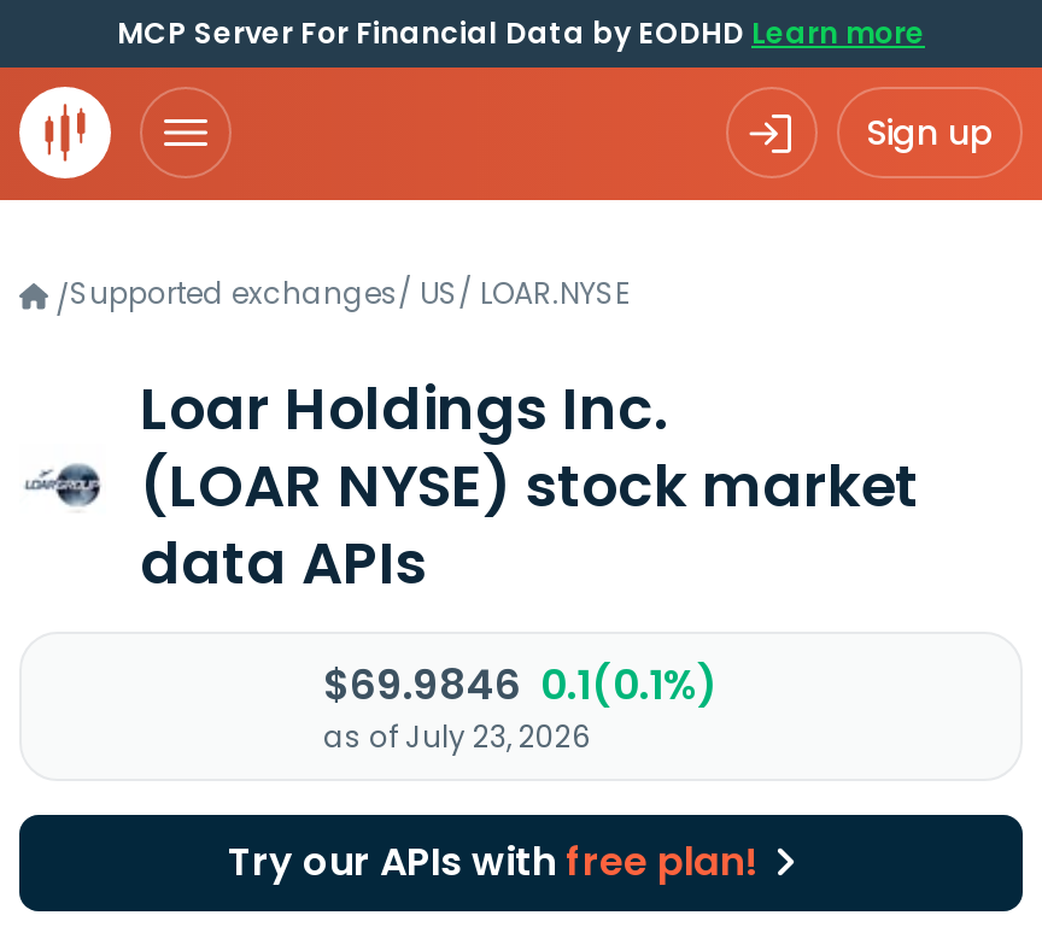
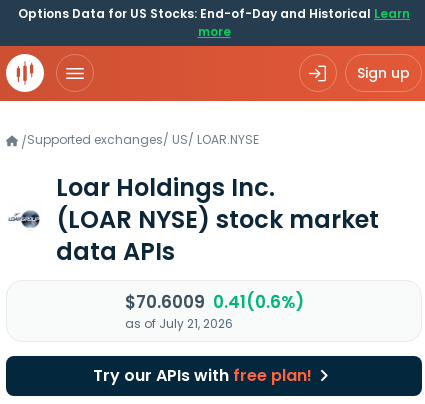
- MCP Server For Financial Data by EODHD Learn more
+ Options Data for US Stocks: End-of-Day and Historical Learn
+ more

- $69.9846 0.1(0.1%)
+ $70.6009 0.41(0.6%)

- as of July 23, 2026
+ as of July 21, 2026
